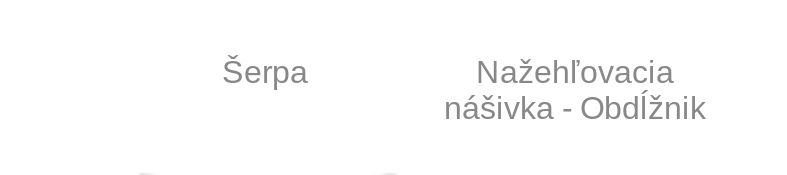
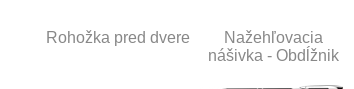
- Šerpa
+ Rohožka pred dvere
